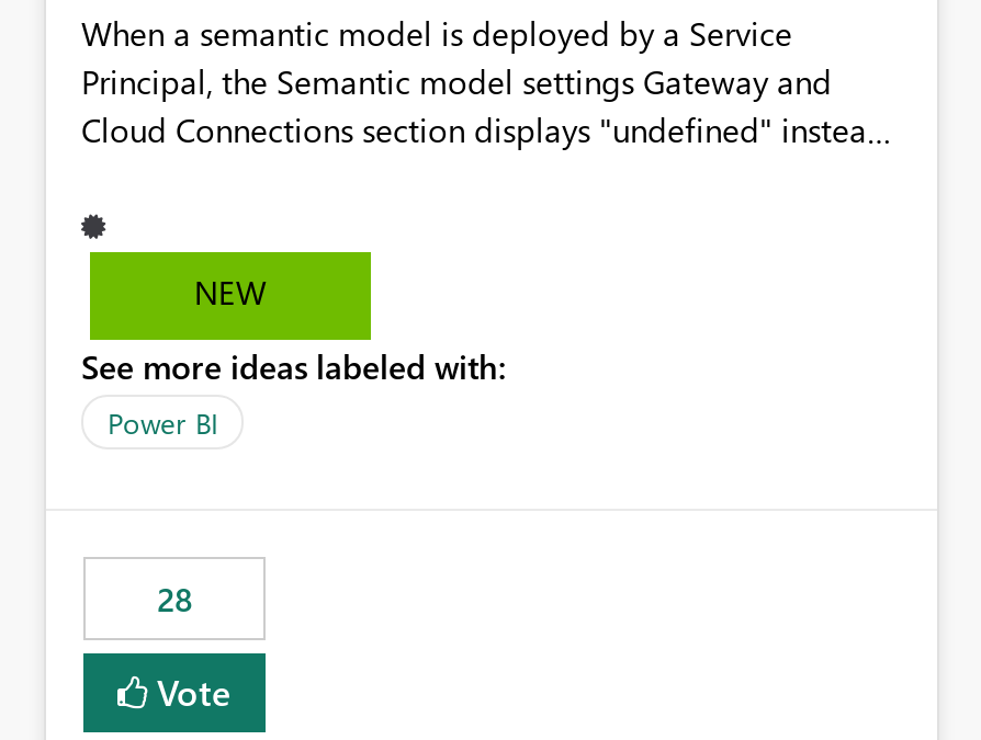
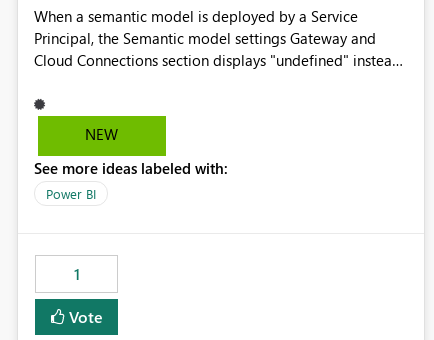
- 28
+ 1
